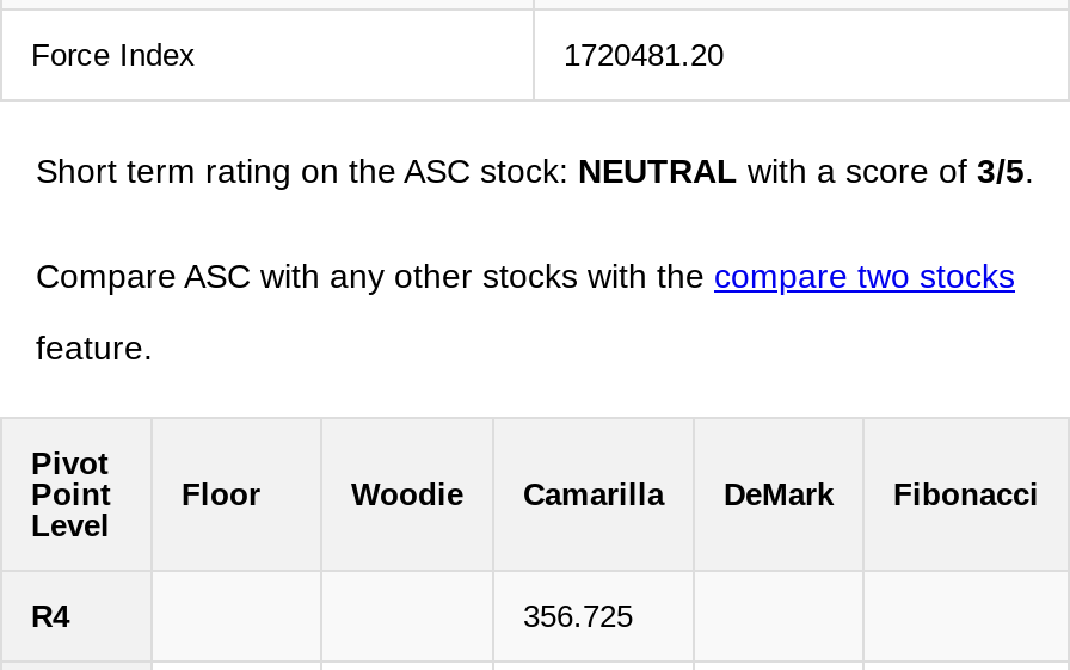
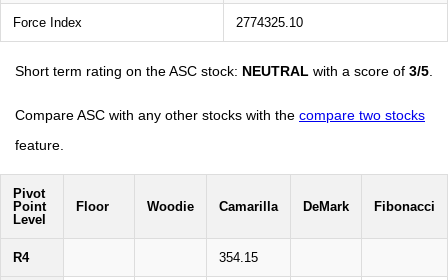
- 1720481.20
+ 2774325.10

- 356.725
+ 354.15
